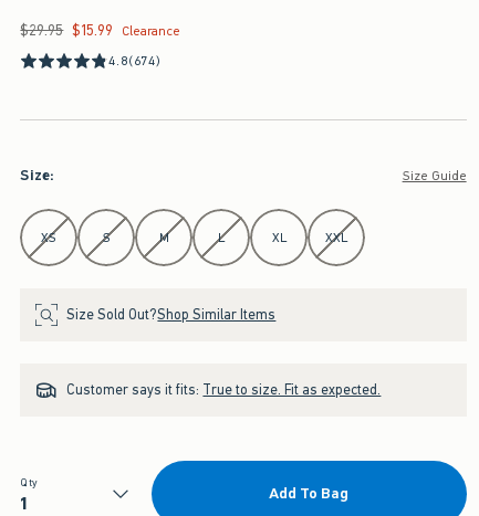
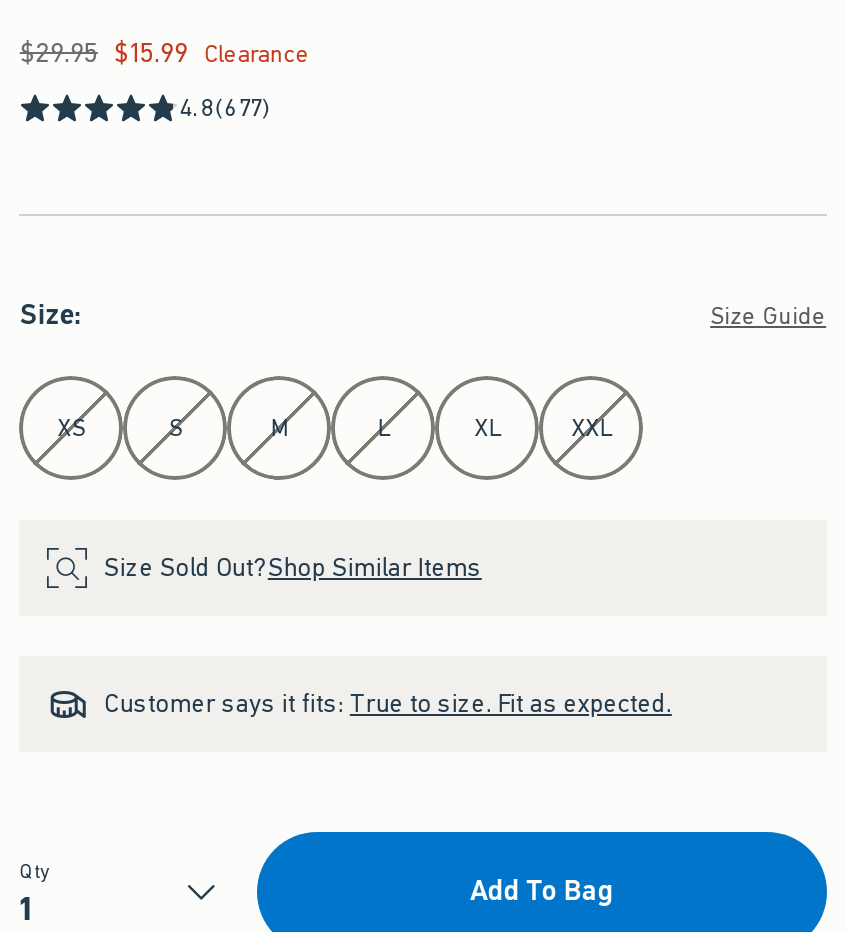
- 4.8(674)
+ 4.8(677)
